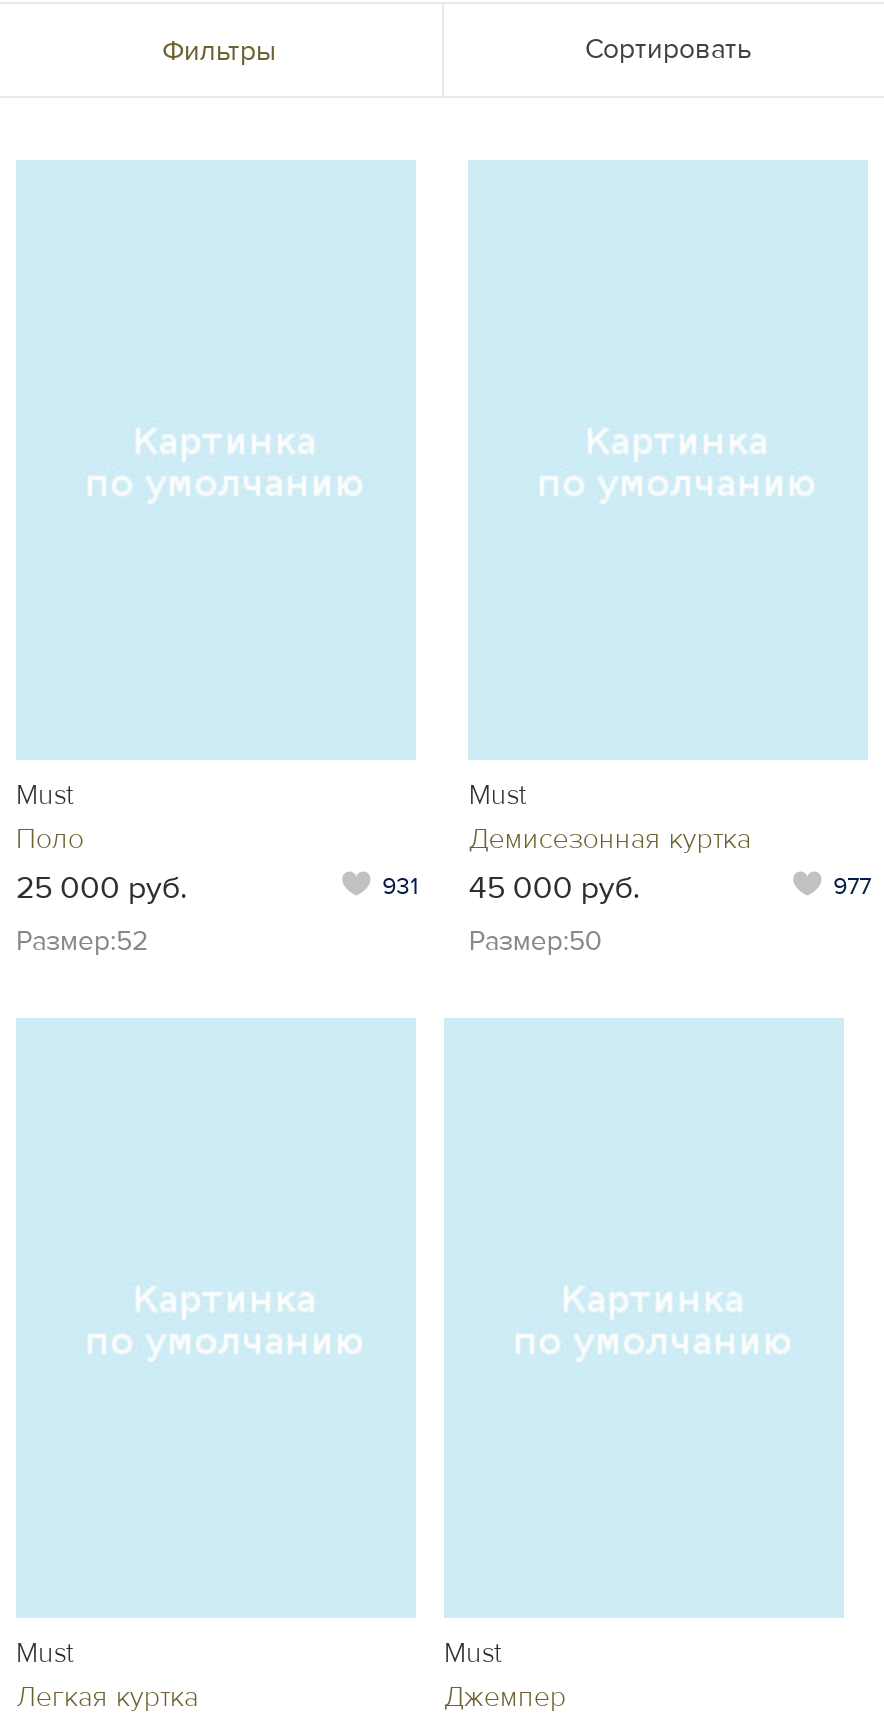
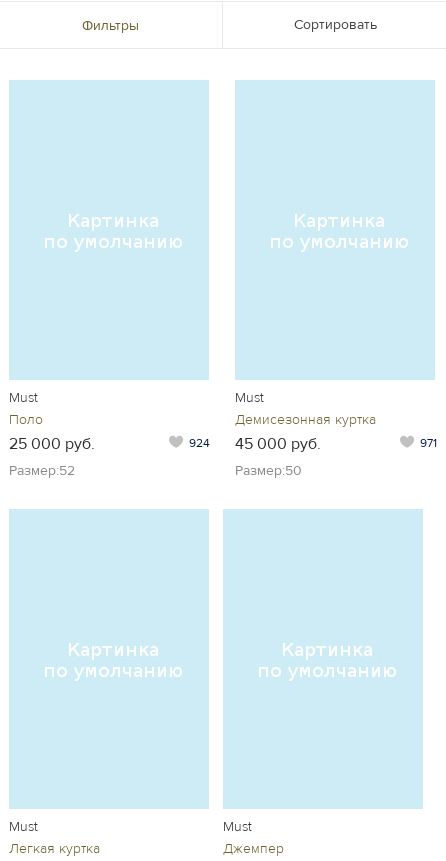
- 931 45 000 руб.
+ 924 45 000 руб.

- 977
+ 971
